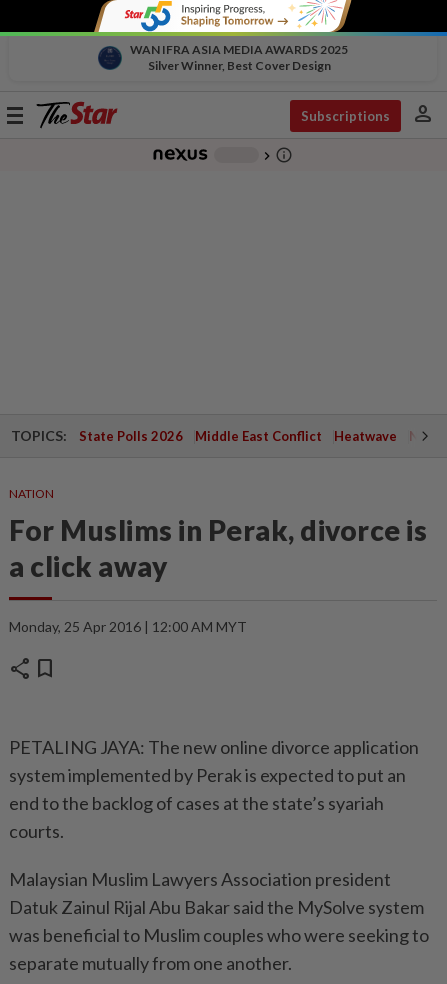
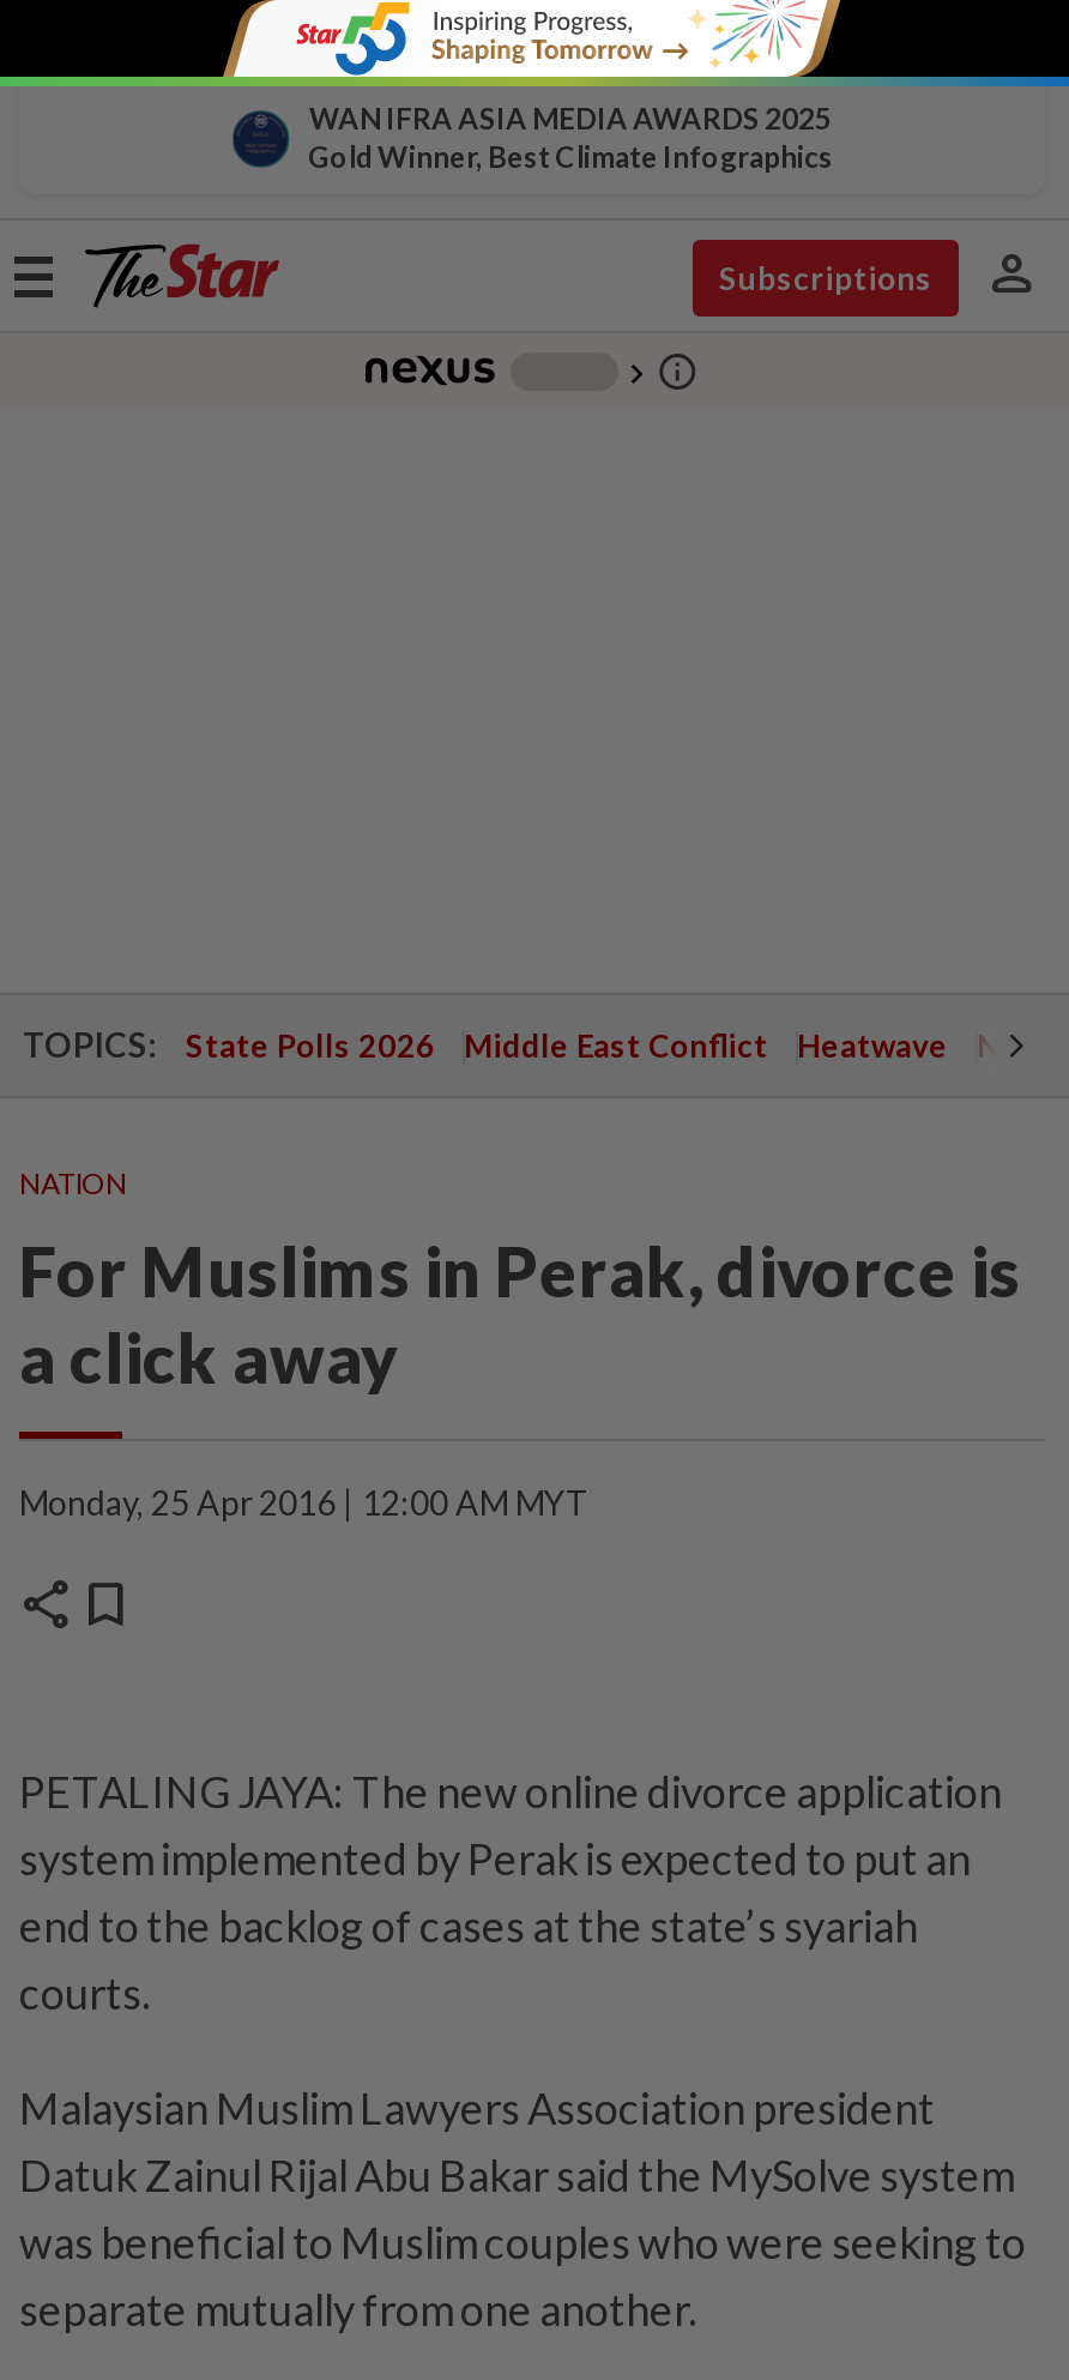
- Silver Winner, Best Cover Design
+ Gold Winner, Best Climate Infographics
